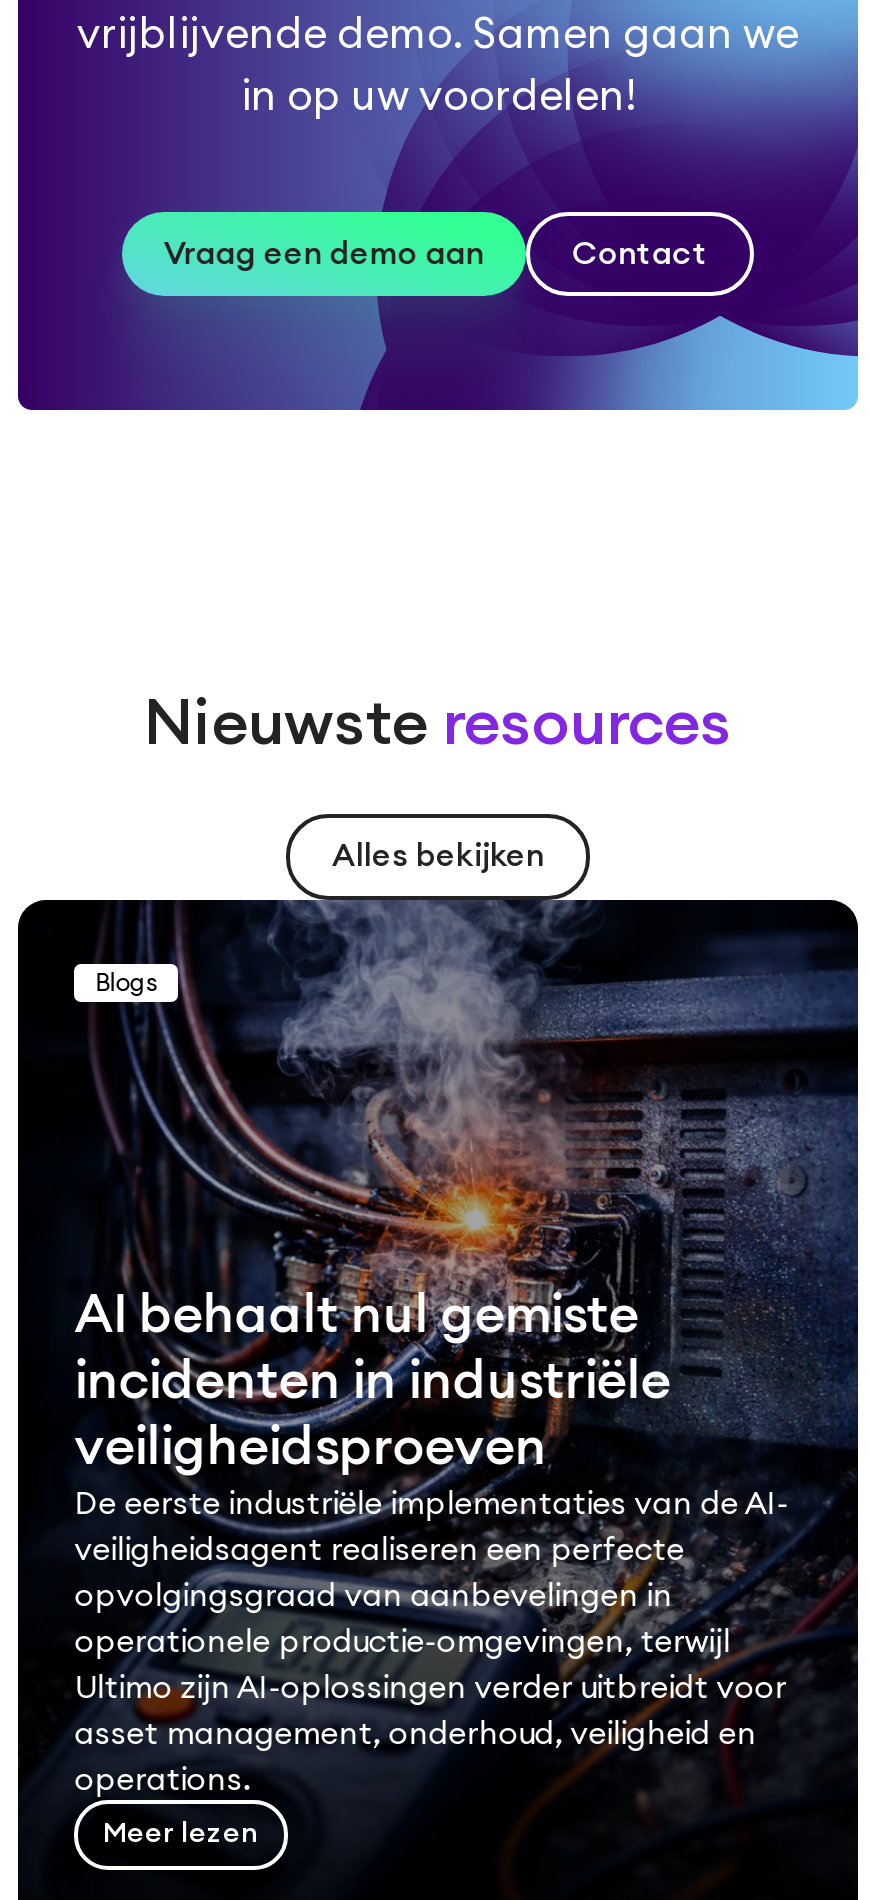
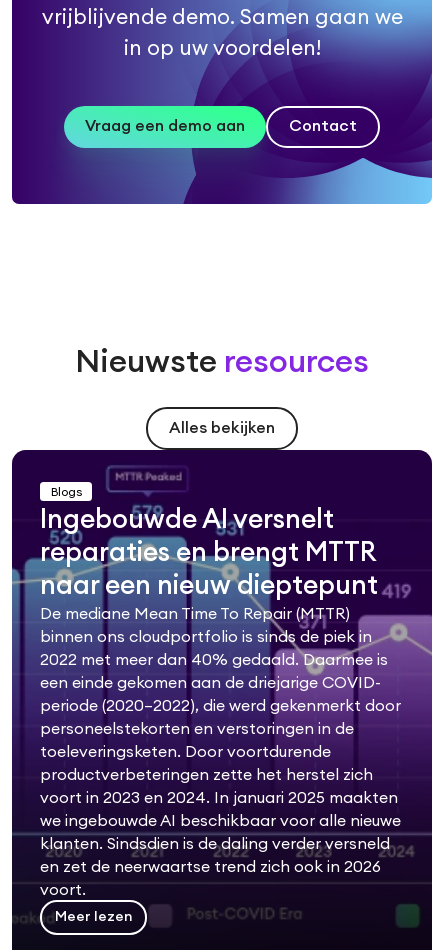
- [image]
- AI behaalt nul gemiste
- incidenten in industriële
- veiligheidsproeven
- De eerste industriële implementaties van de AI-
- veiligheidsagent realiseren een perfecte
- opvolgingsgraad van aanbevelingen in
- operationele productie-omgevingen, terwijl
- Ultimo zijn AI-oplossingen verder uitbreidt voor
- asset management, onderhoud, veiligheid en
- operations.
+ [image]
+ Ingebouwde AI versnelt
+ reparaties en brengt MTTR
+ naar een nieuw dieptepunt
+ De mediane Mean Time To Repair (MTTR)
+ binnen ons cloudportfolio is sinds de piek in
+ 2022 met meer dan 40% gedaald. Daarmee is
+ een einde gekomen aan de driejarige COVID-
+ periode (2020–2022), die werd gekenmerkt door
+ personeelstekorten en verstoringen in de
+ toeleveringsketen. Door voortdurende
+ productverbeteringen zette het herstel zich
+ voort in 2023 en 2024. In januari 2025 maakten
+ we ingebouwde AI beschikbaar voor alle nieuwe
+ klanten. Sindsdien is de daling verder versneld
+ en zet de neerwaartse trend zich ook in 2026
+ voort.
